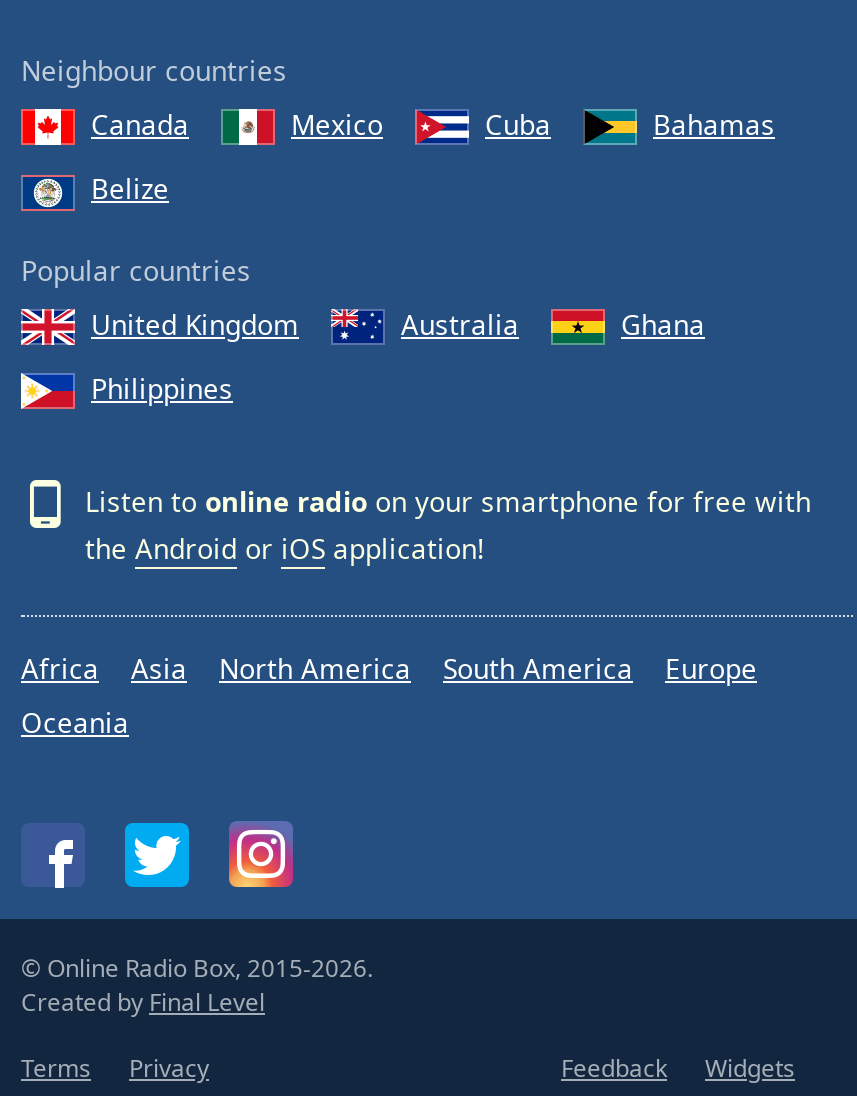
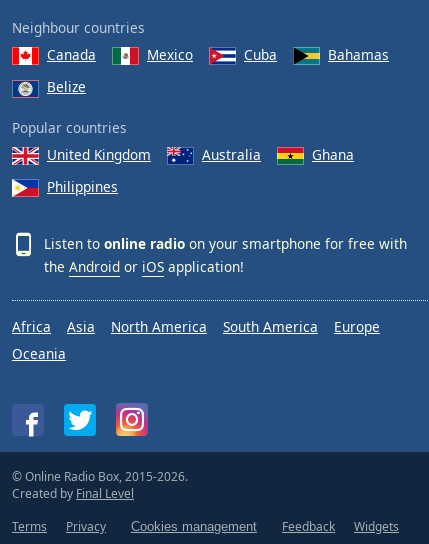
+ Cookies management
